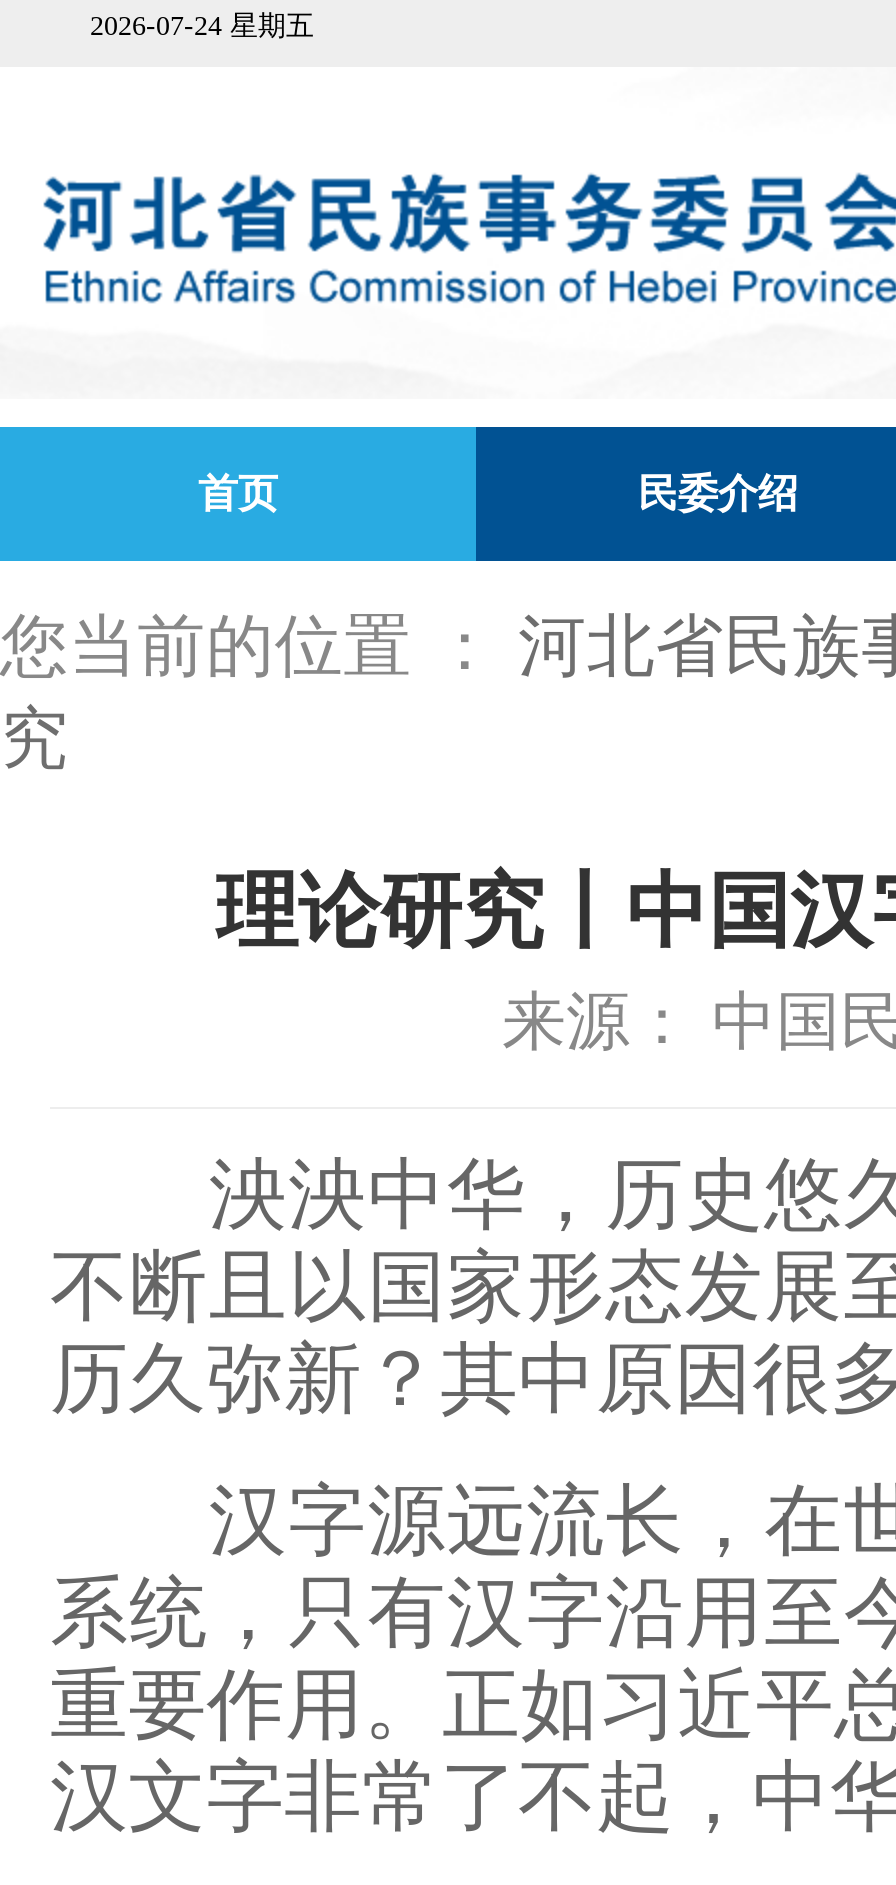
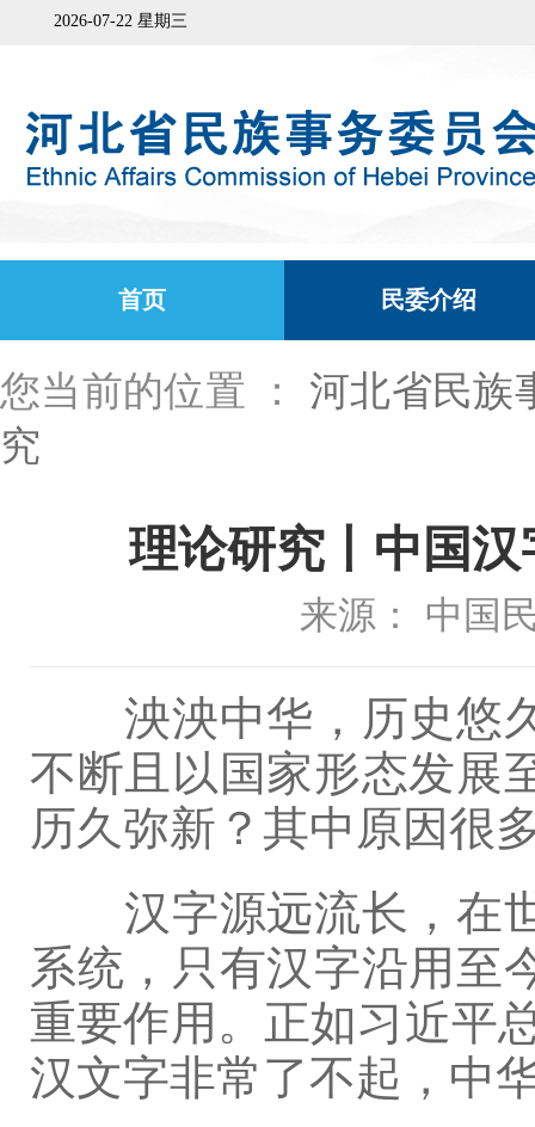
- 2026-07-24 星期五
+ 2026-07-22 星期三
